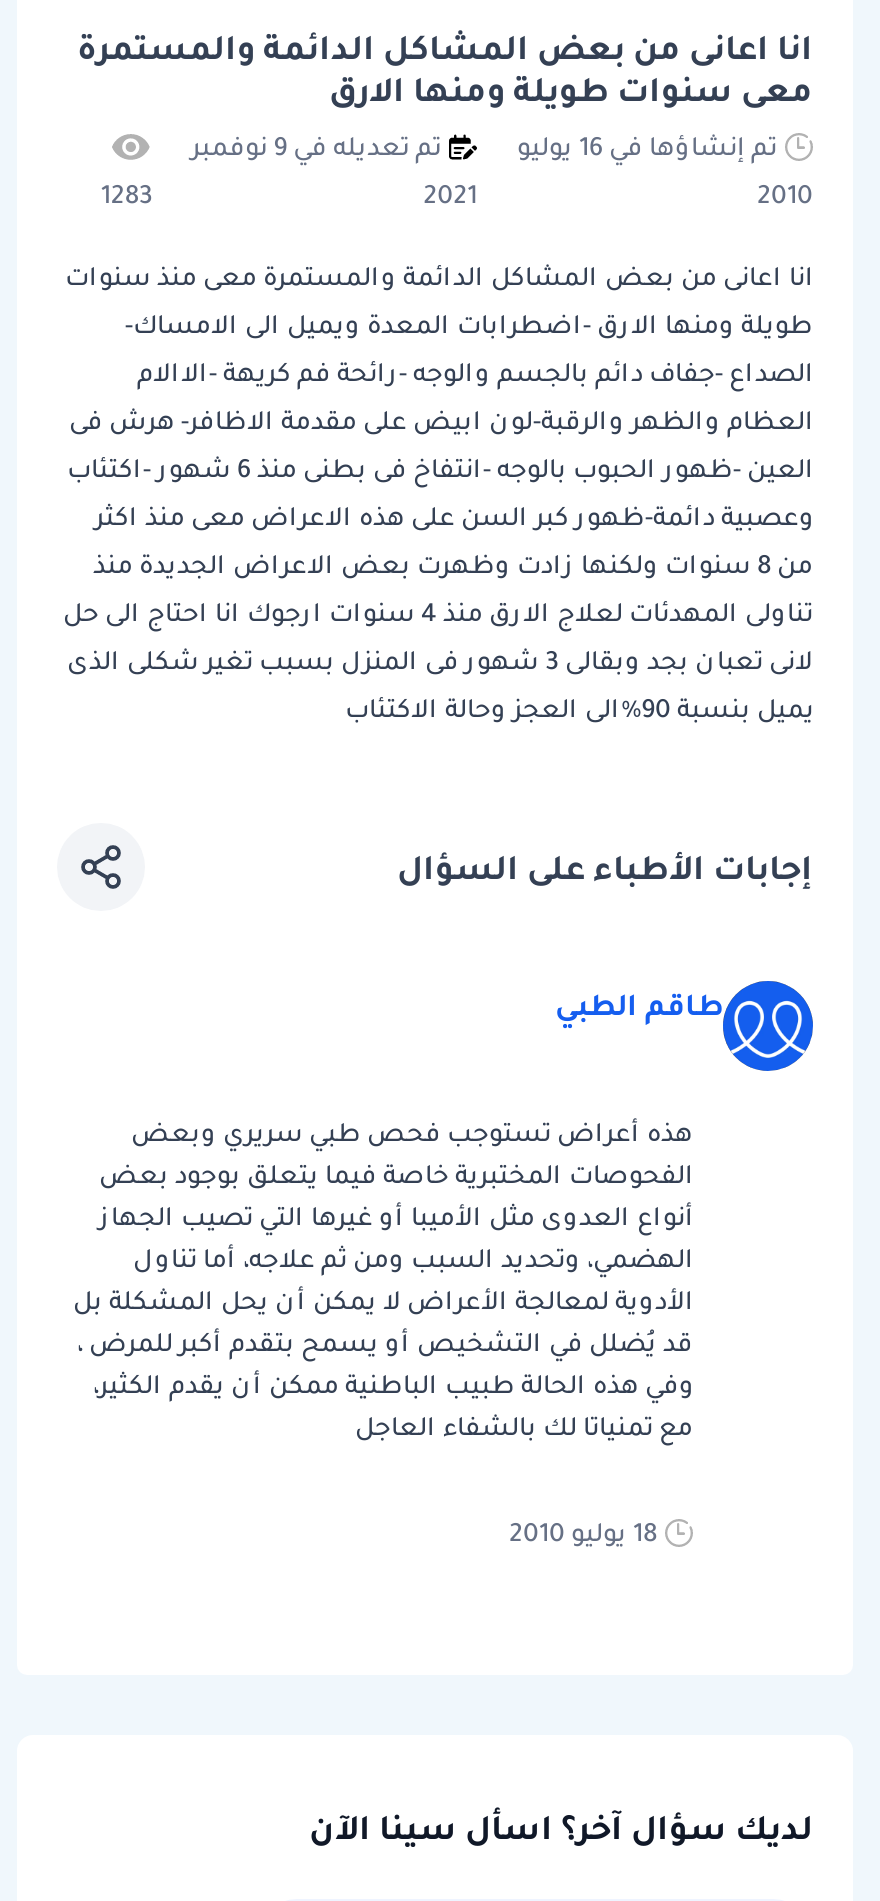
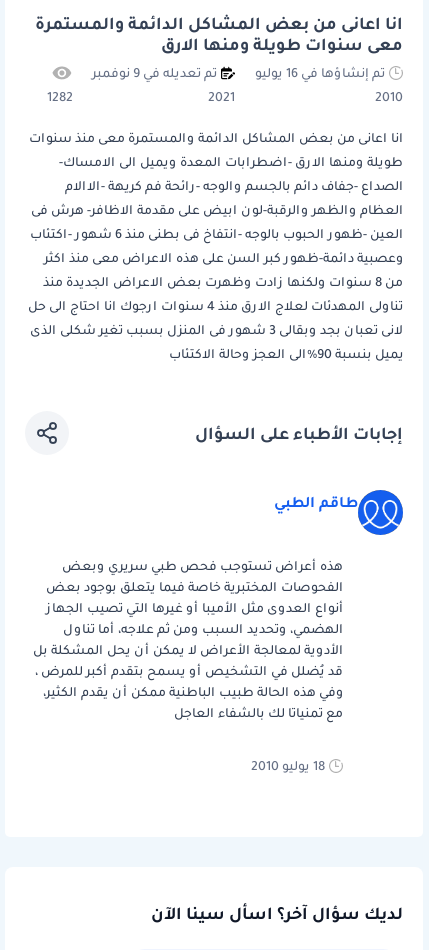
- 1283
+ 1282
